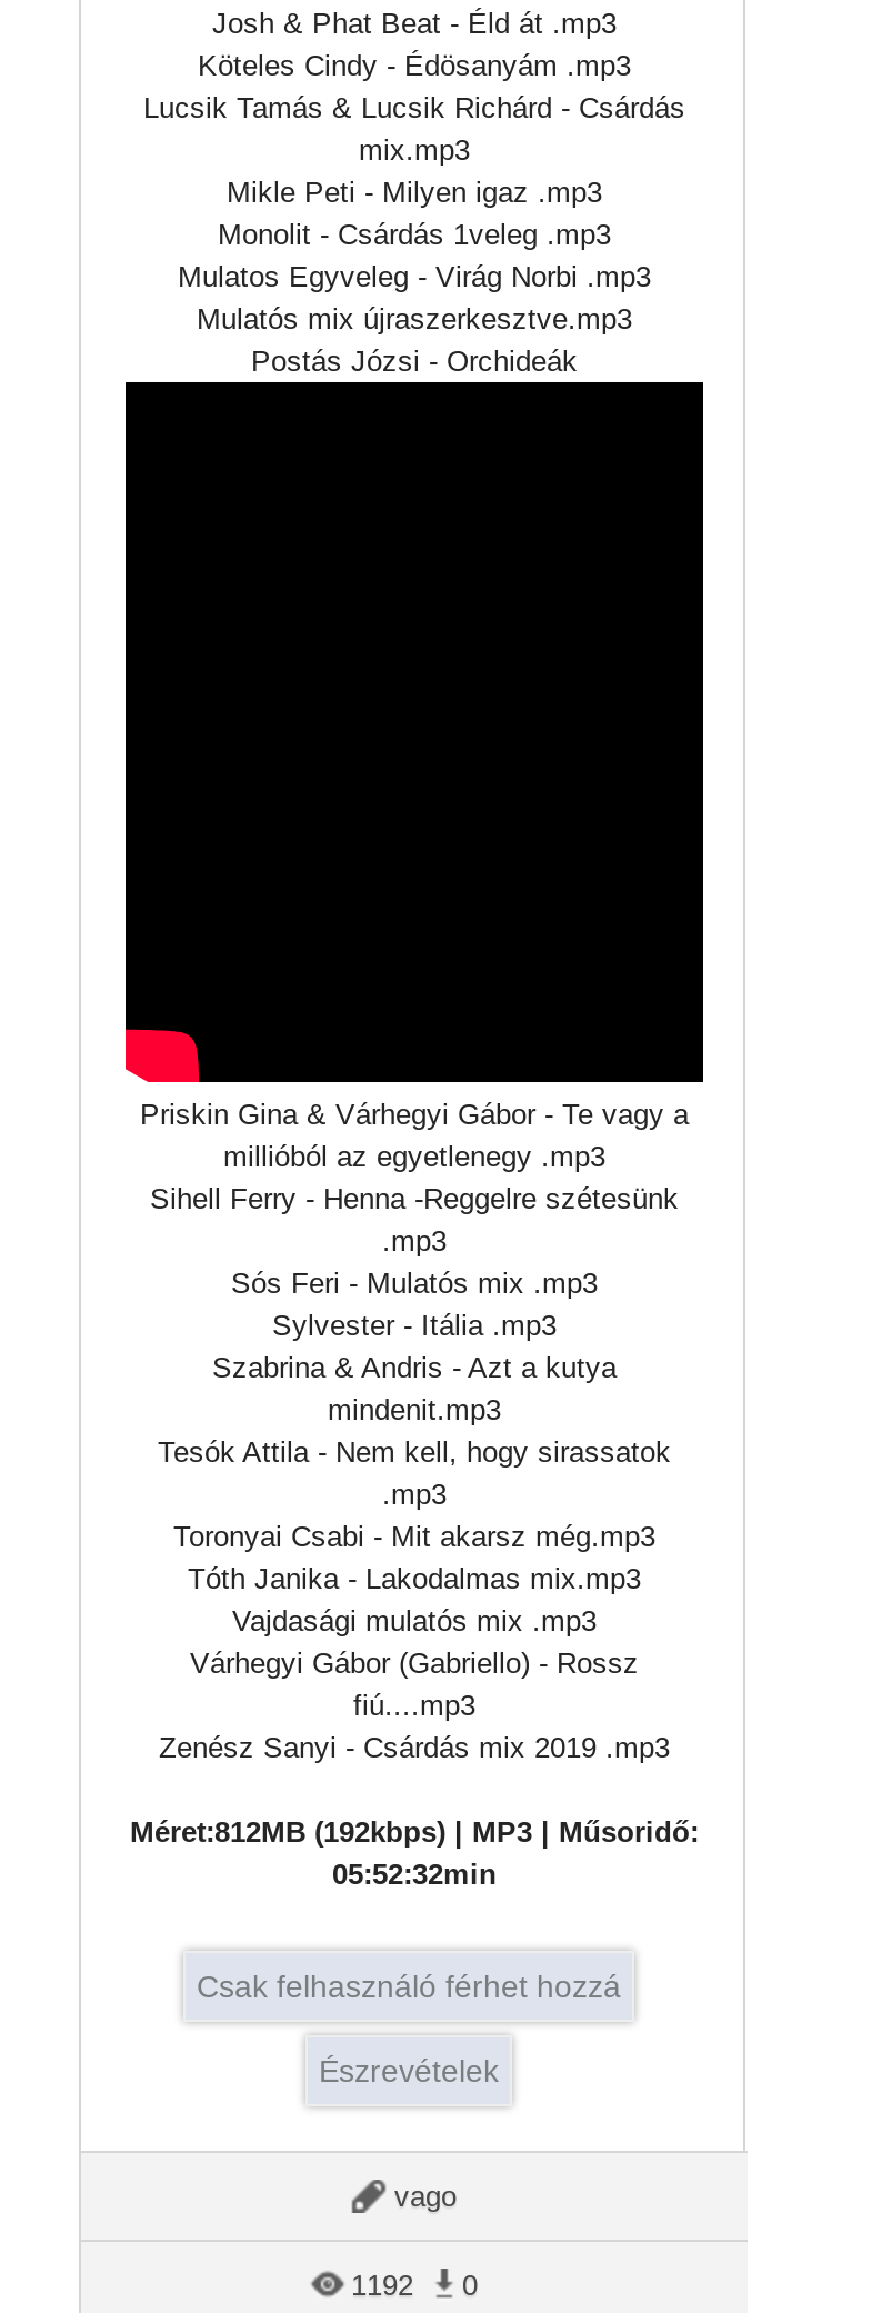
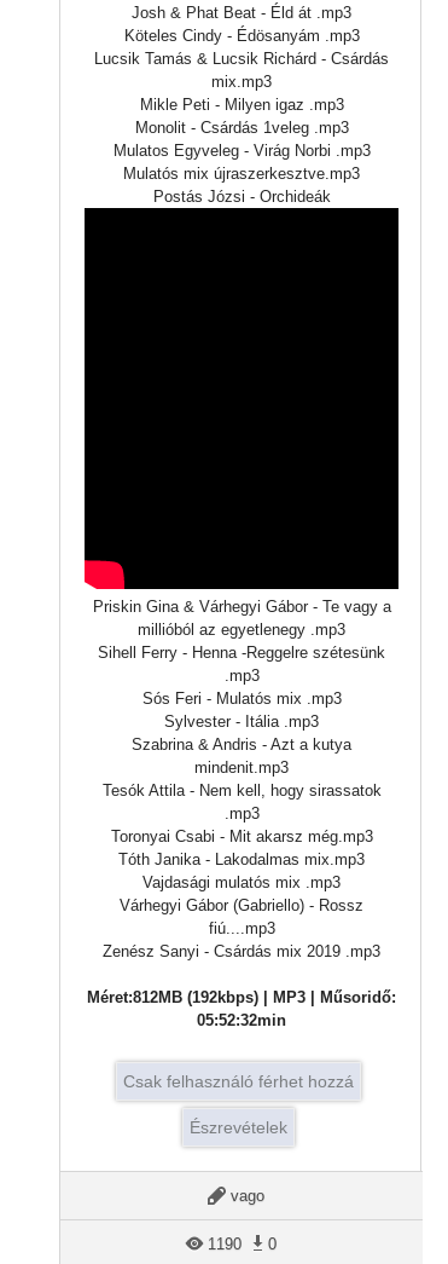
- 1192 0
+ 1190 0
